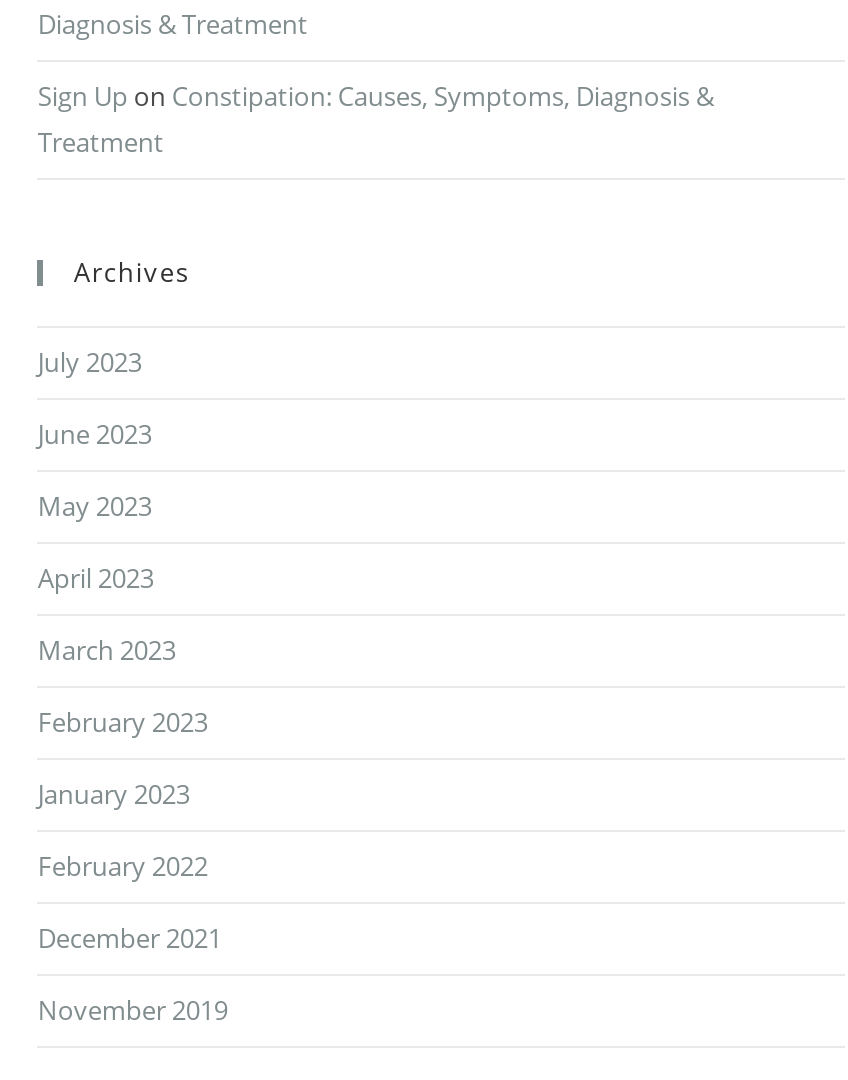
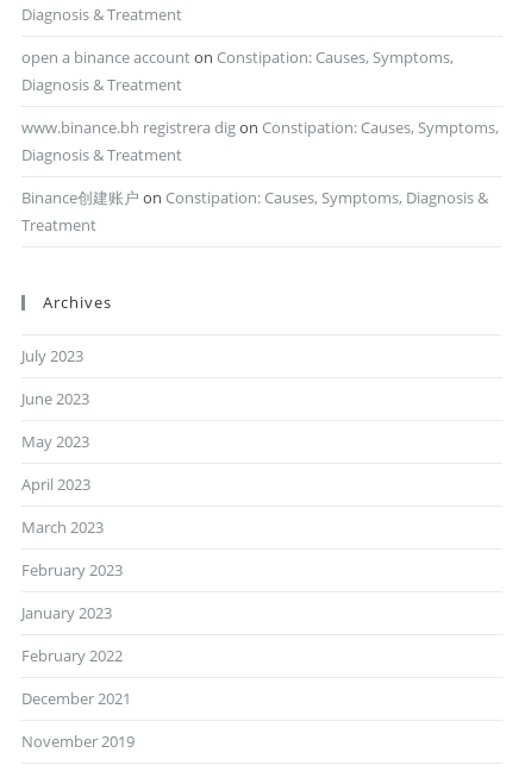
- Sign Up on Constipation: Causes, Symptoms, Diagnosis &
+ open a binance account on Constipation: Causes, Symptoms,
+ Diagnosis & Treatment
+ www.binance.bh registrera dig on Constipation: Causes, Symptoms,
+ Diagnosis & Treatment
+ Binance创建账户on Constipation: Causes, Symptoms, Diagnosis &
